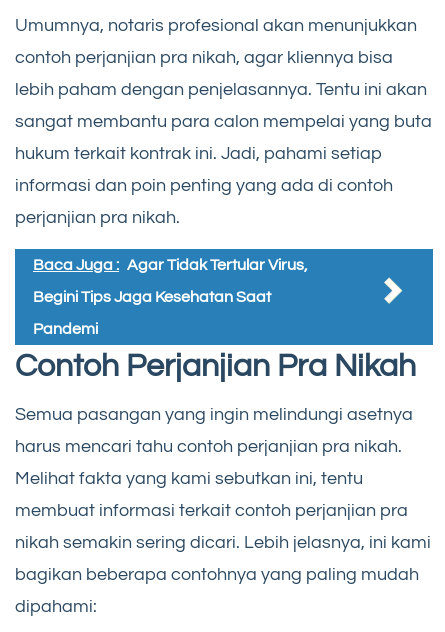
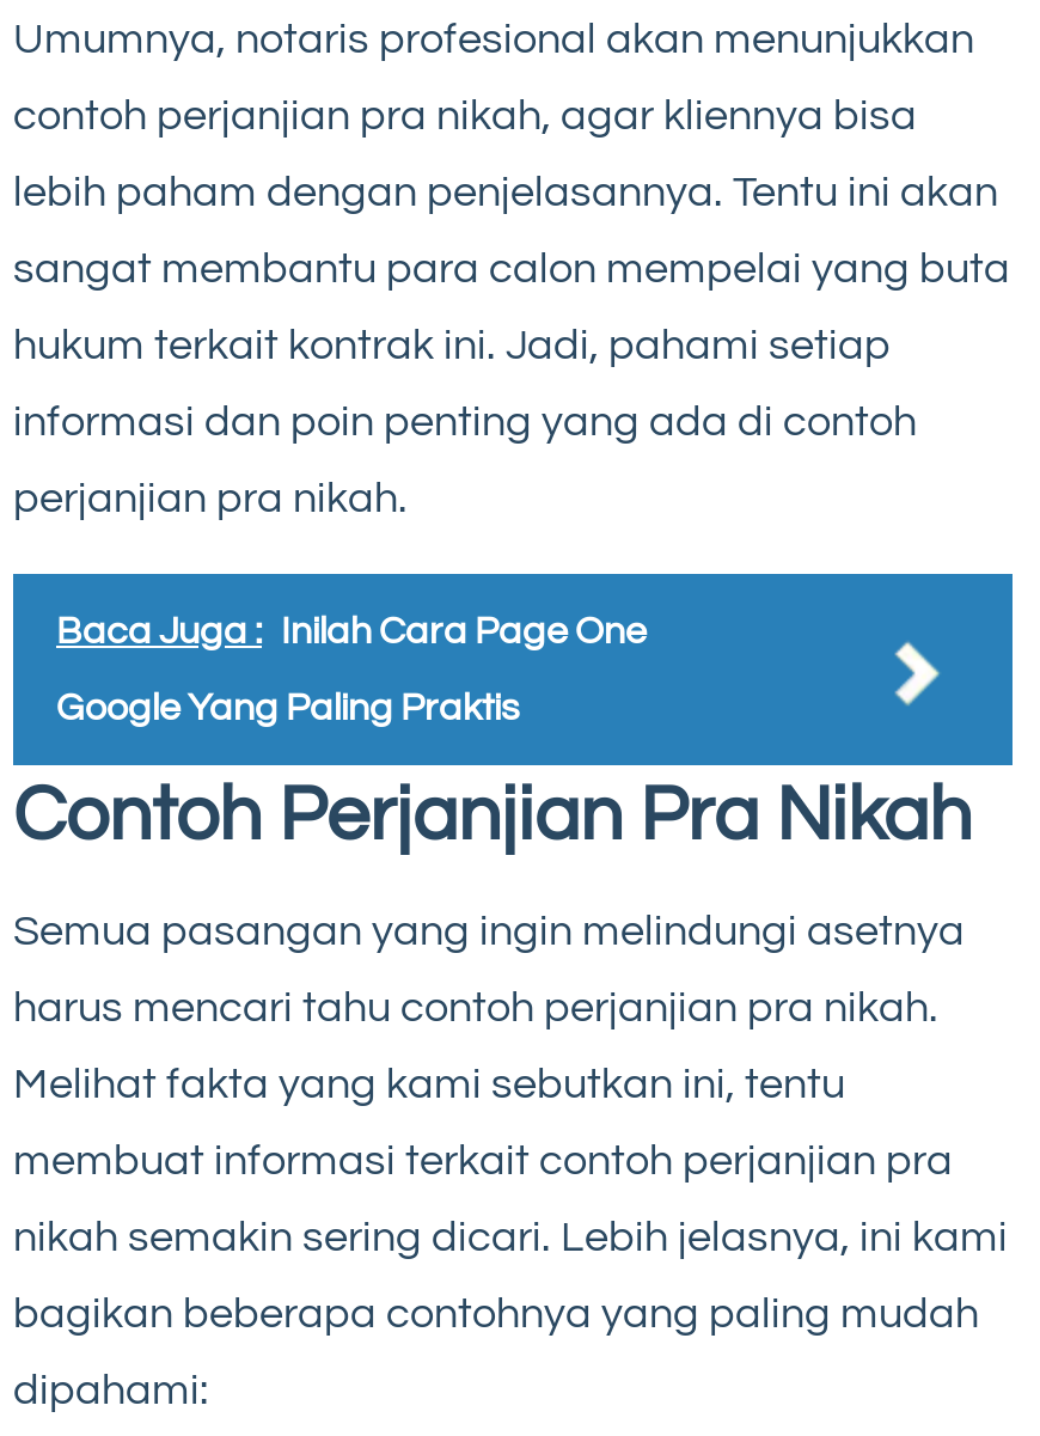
- Baca Juga : Agar Tidak Tertular Virus,
- Begini Tips Jaga Kesehatan Saat
- Pandemi
+ Baca Juga : Inilah Cara Page One
+ Google Yang Paling Praktis
